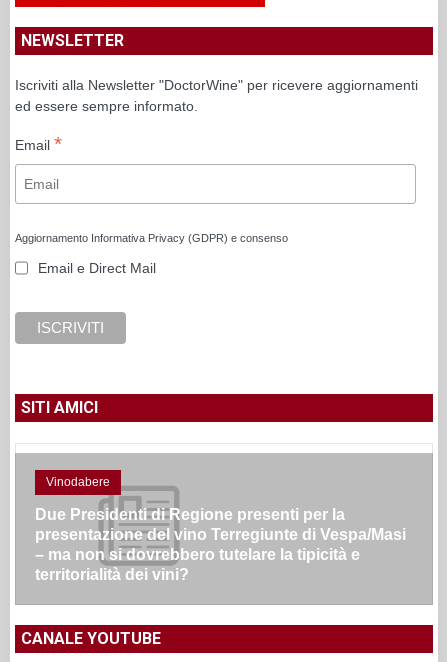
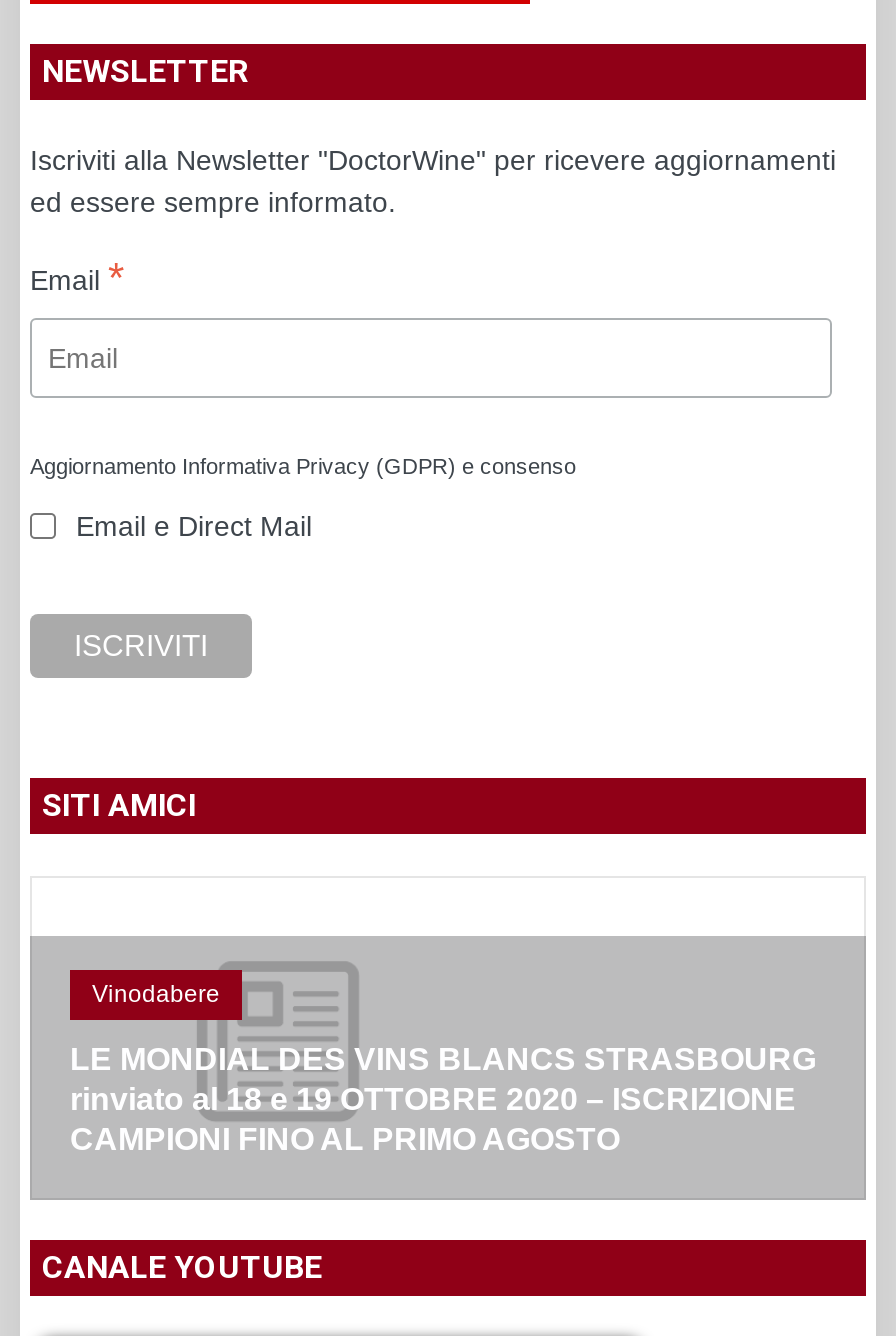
moved down: Vinodabere

- Due Presidenti di Regione presenti per la
- presentazione del vino Terregiunte di Vespa/Masi
- – ma non si dovrebbero tutelare la tipicità e
- territorialità dei vini?
+ LE MONDIAL DES VINS BLANCS STRASBOURG
+ rinviato al 18 e 19 OTTOBRE 2020 – ISCRIZIONE
+ CAMPIONI FINO AL PRIMO AGOSTO
